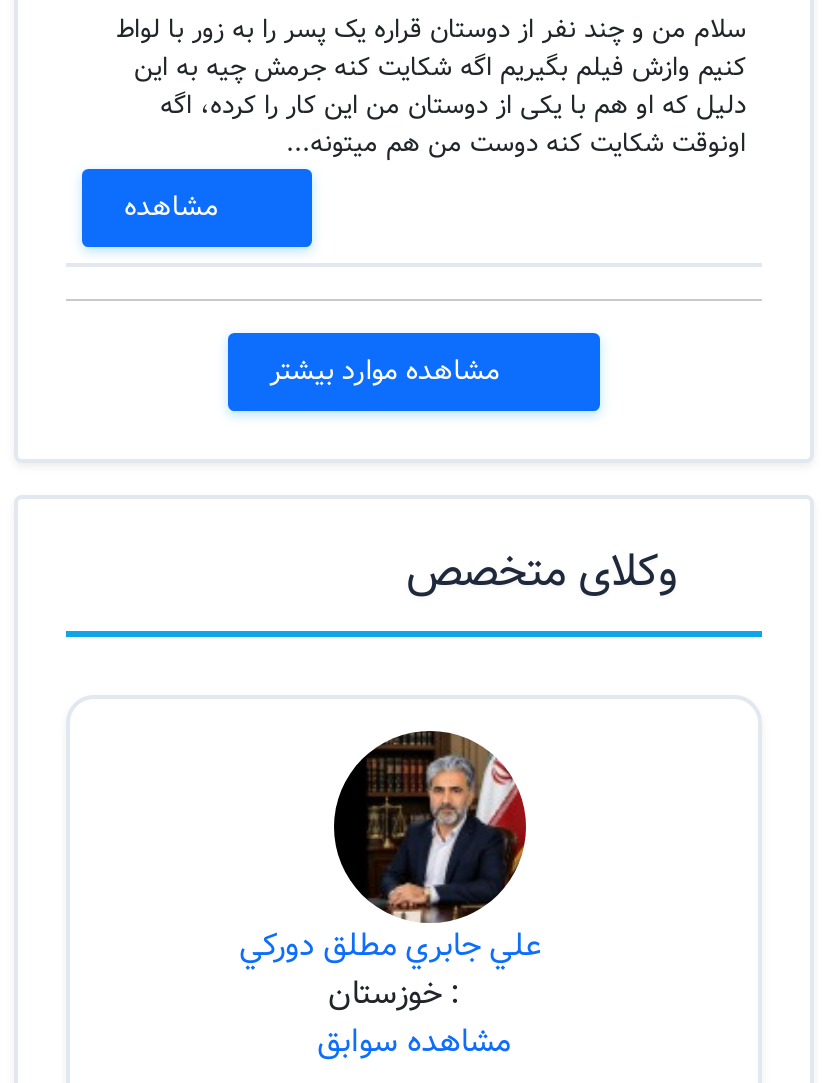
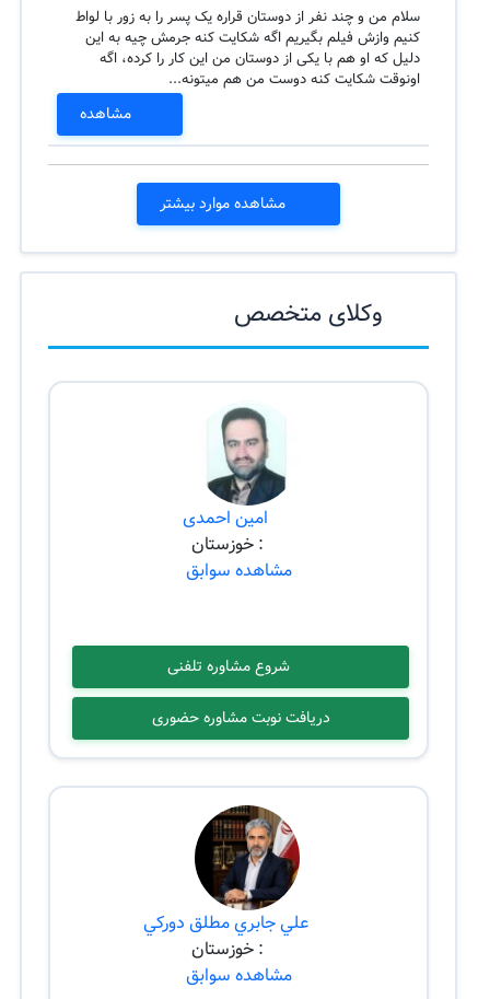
+ [image]
+ شروع مشاوره تلفنی
+ دریافت نوبت مشاوره حضوری

+ [image]
+ امین احمدی
+ : خوزستان
+ مشاهده سوابق
